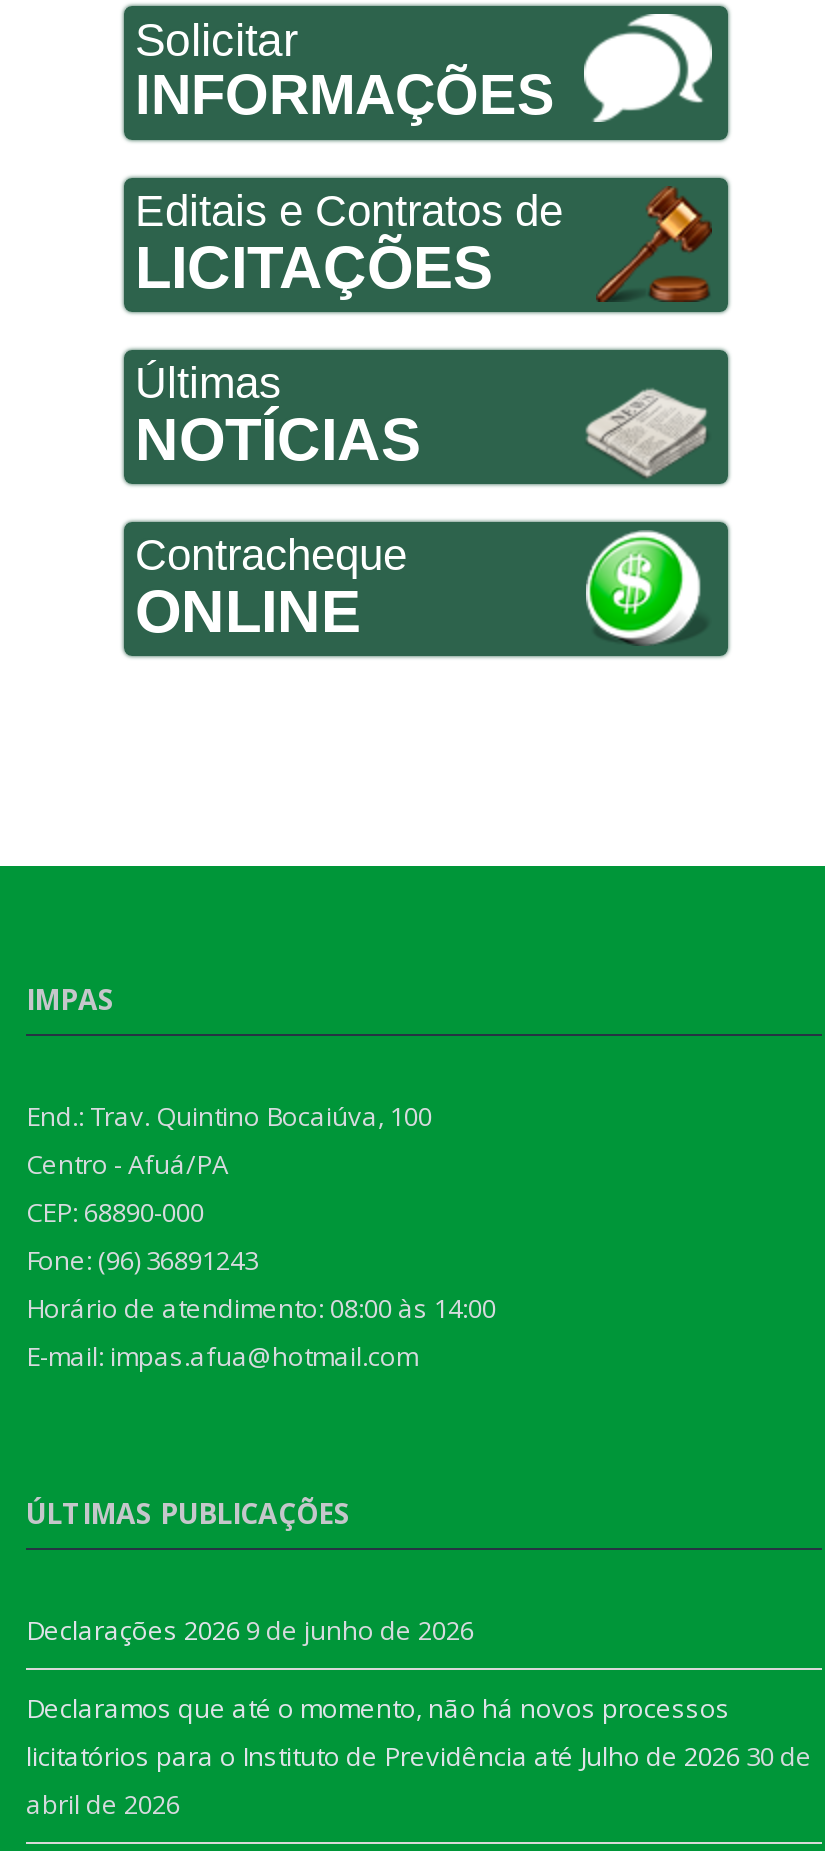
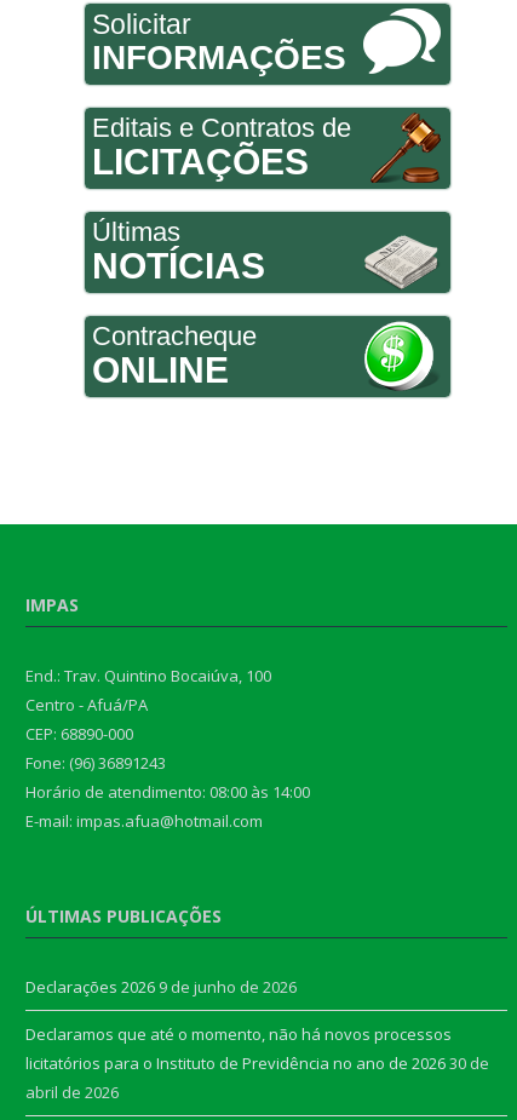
- licitatórios para o Instituto de Previdência até Julho de 2026 30 de
+ licitatórios para o Instituto de Previdência no ano de 2026 30 de
